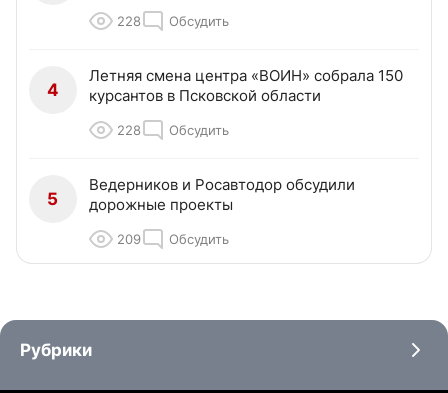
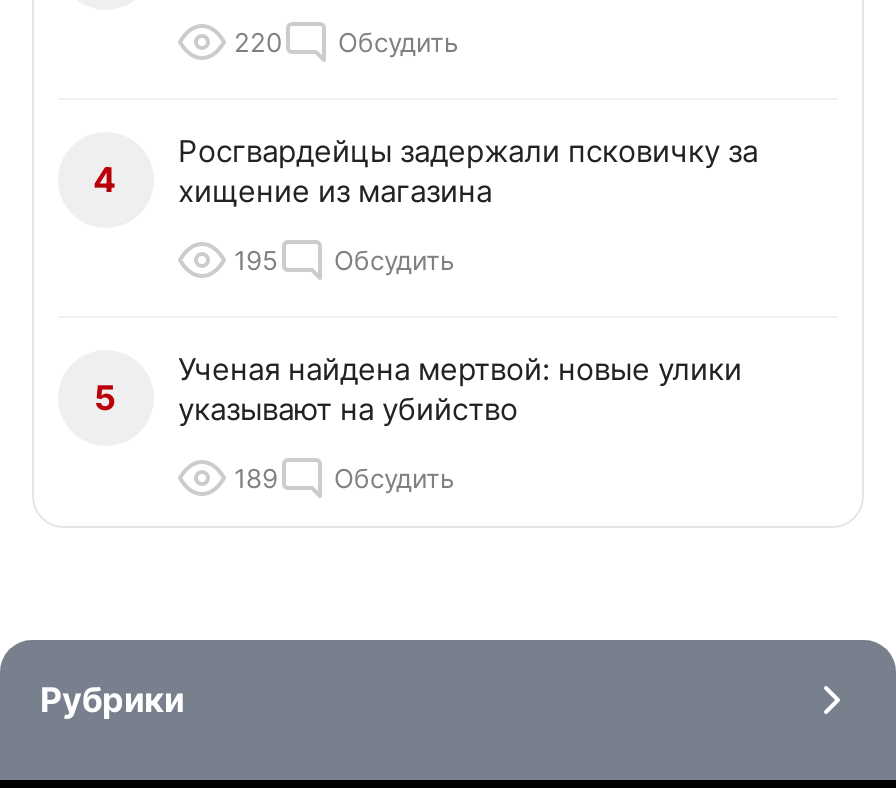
- 228 Обсудить
+ 220 Обсудить

- Летняя смена центра «ВОИН» собрала 150
- курсантов в Псковской области
+ Росгвардейцы задержали псковичку за
+ хищение из магазина

- 228 Обсудить
+ 195 Обсудить

- Ведерников и Росавтодор обсудили
- дорожные проекты
+ Ученая найдена мертвой: новые улики
+ указывают на убийство

- 209 Обсудить
+ 189 Обсудить
